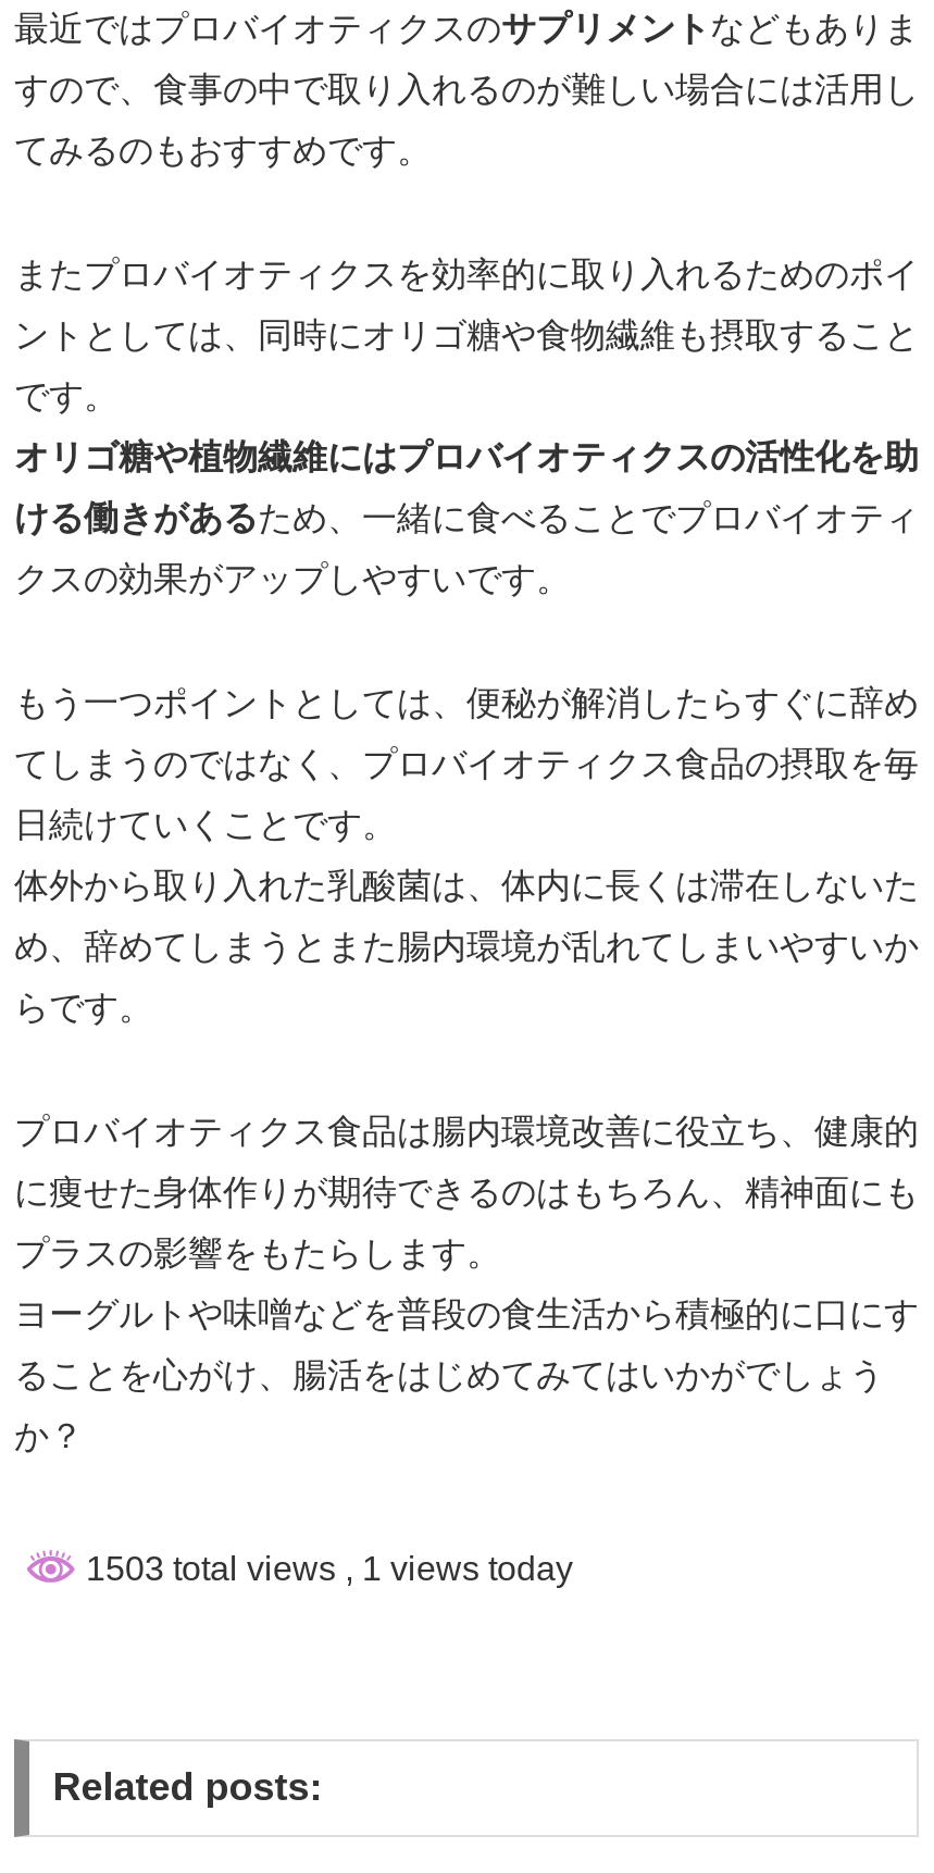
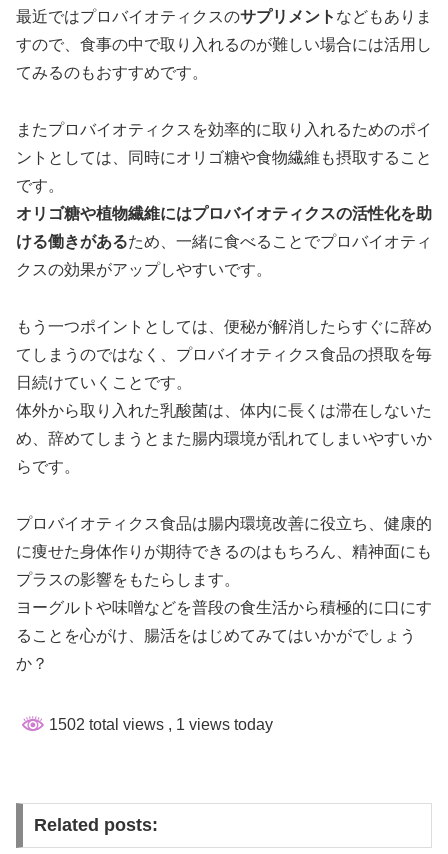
- 1503 total views, 1 views today
+ 1502 total views, 1 views today
